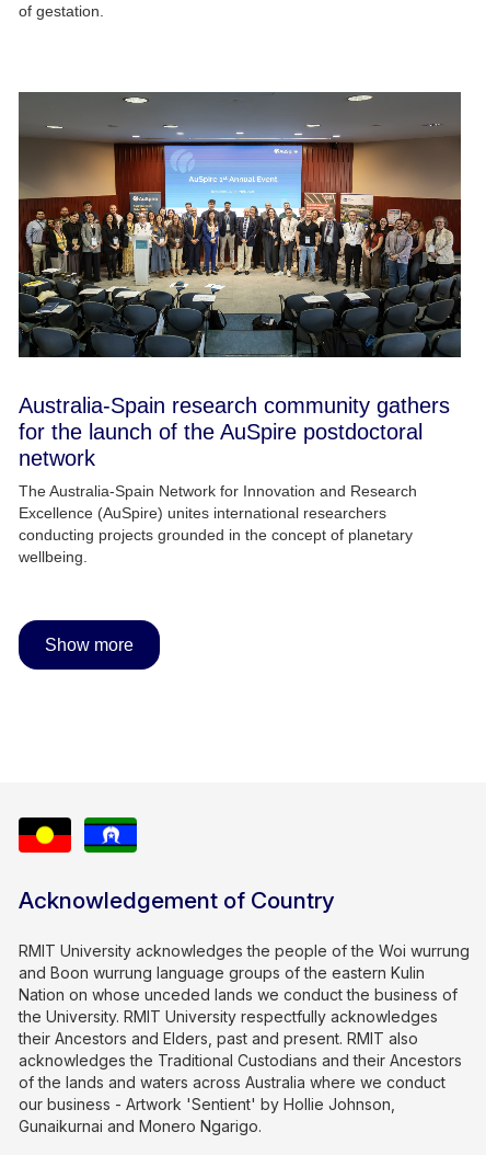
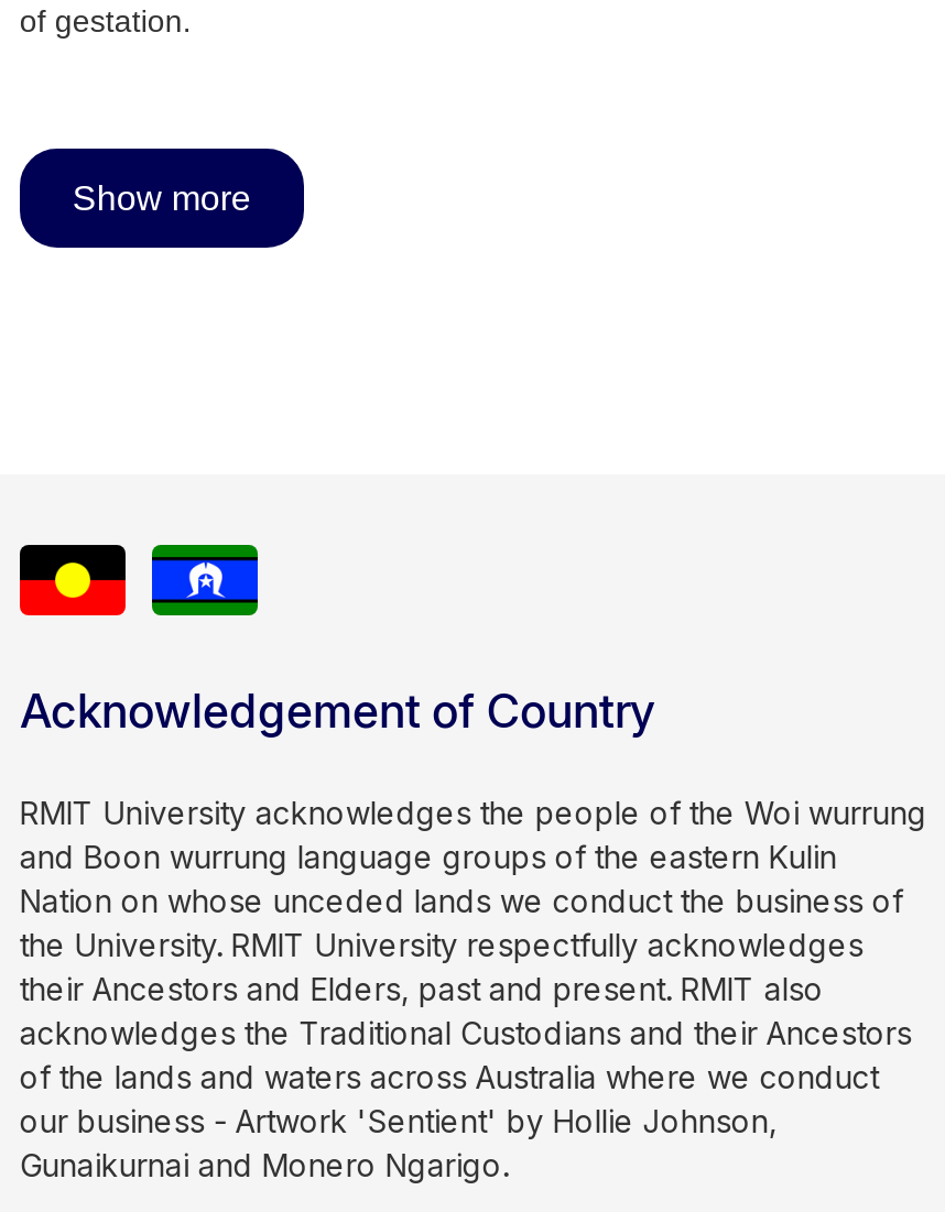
- [image]
- Australia-Spain research community gathers
- for the launch of the AuSpire postdoctoral
- network
- The Australia-Spain Network for Innovation and Research
- Excellence (AuSpire) unites international researchers
- conducting projects grounded in the concept of planetary
- wellbeing.
